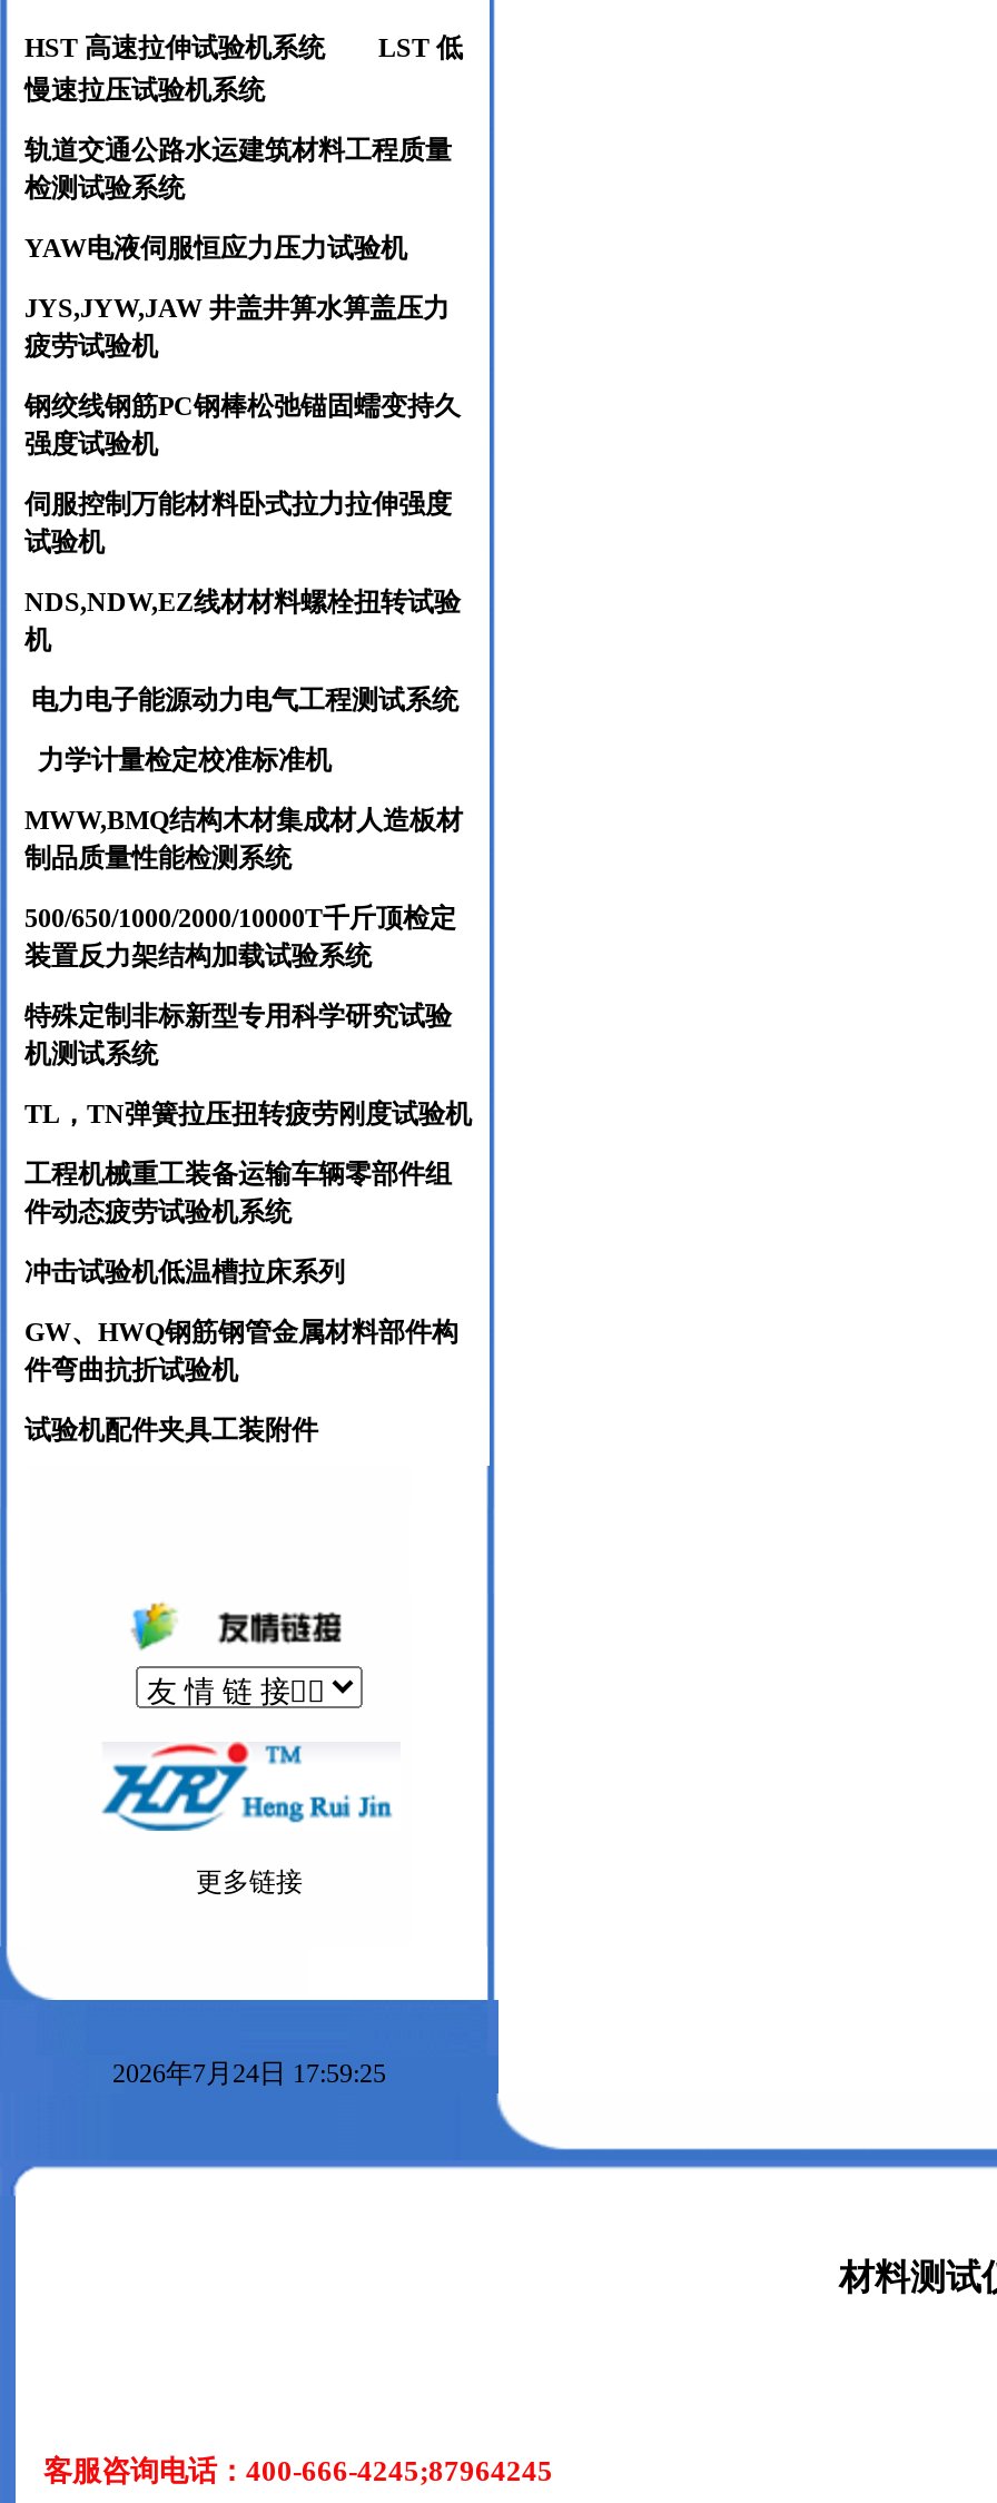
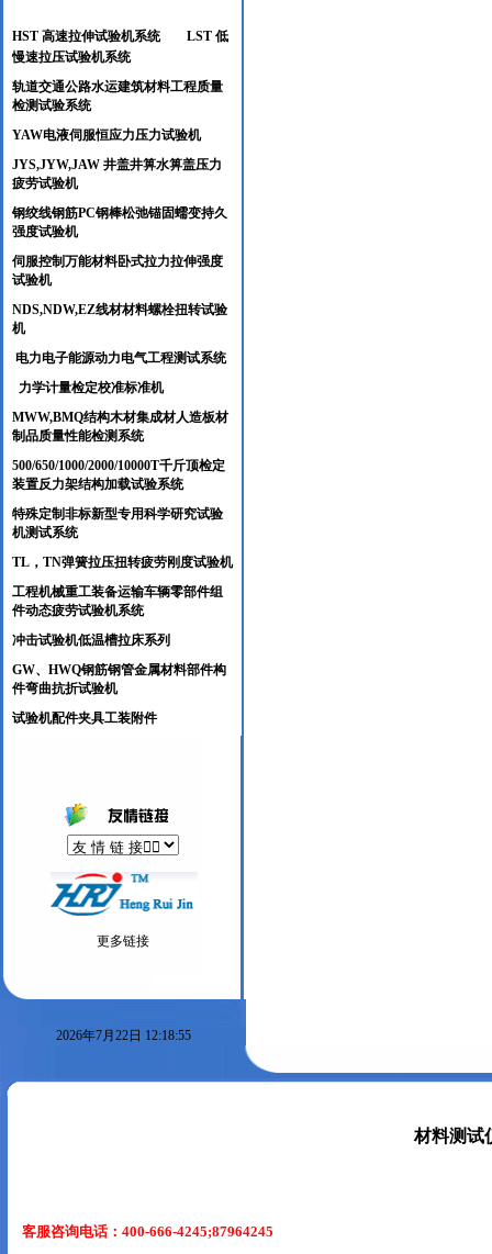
- 2026年7月24日 17:59:25
+ 2026年7月22日 12:18:55
